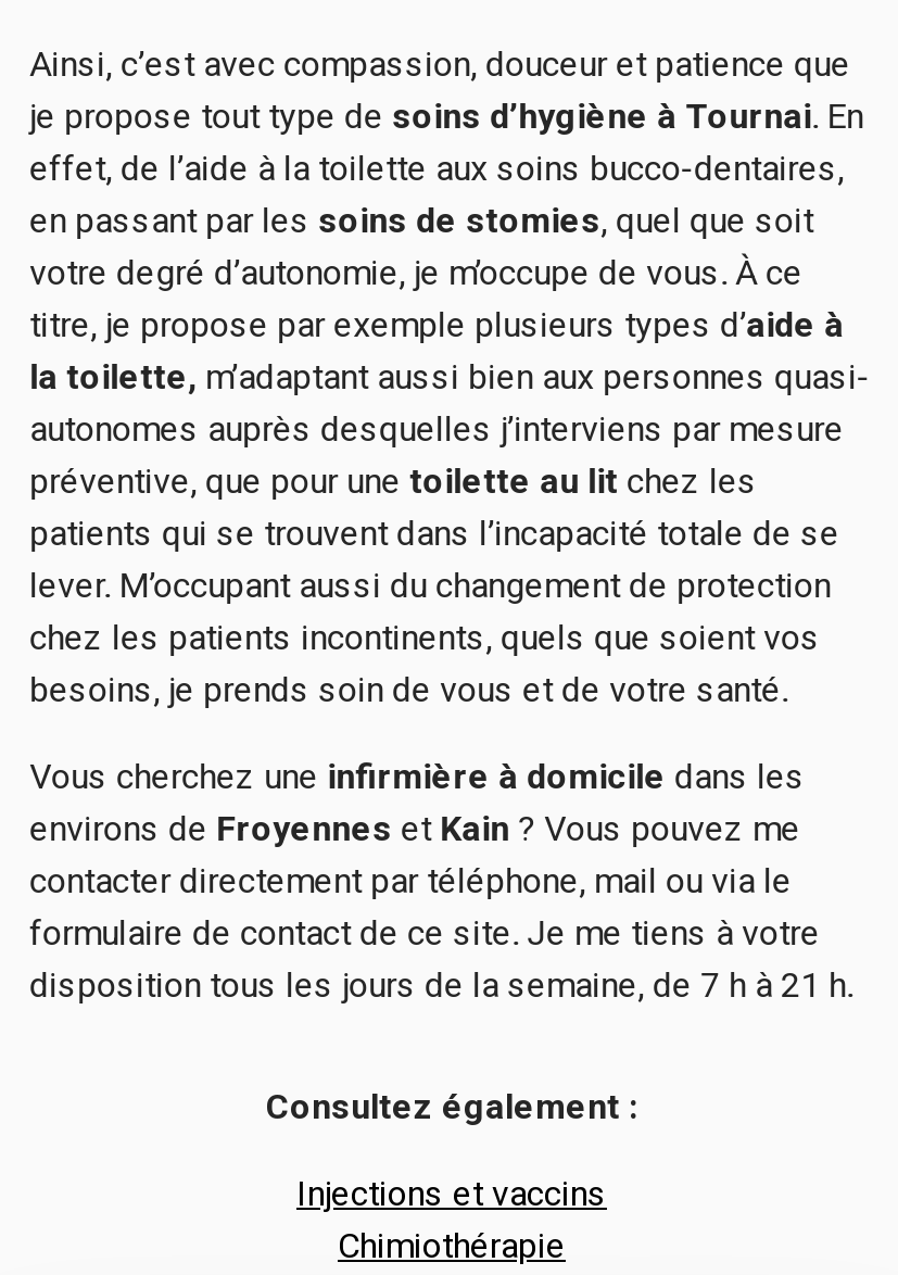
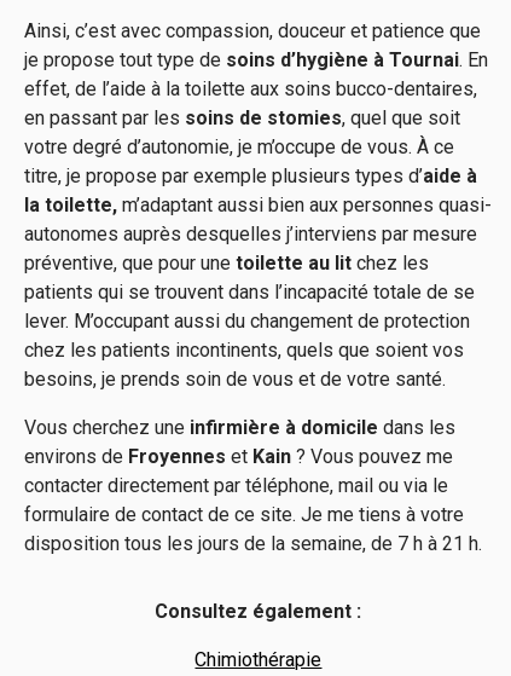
- Injections et vaccins
